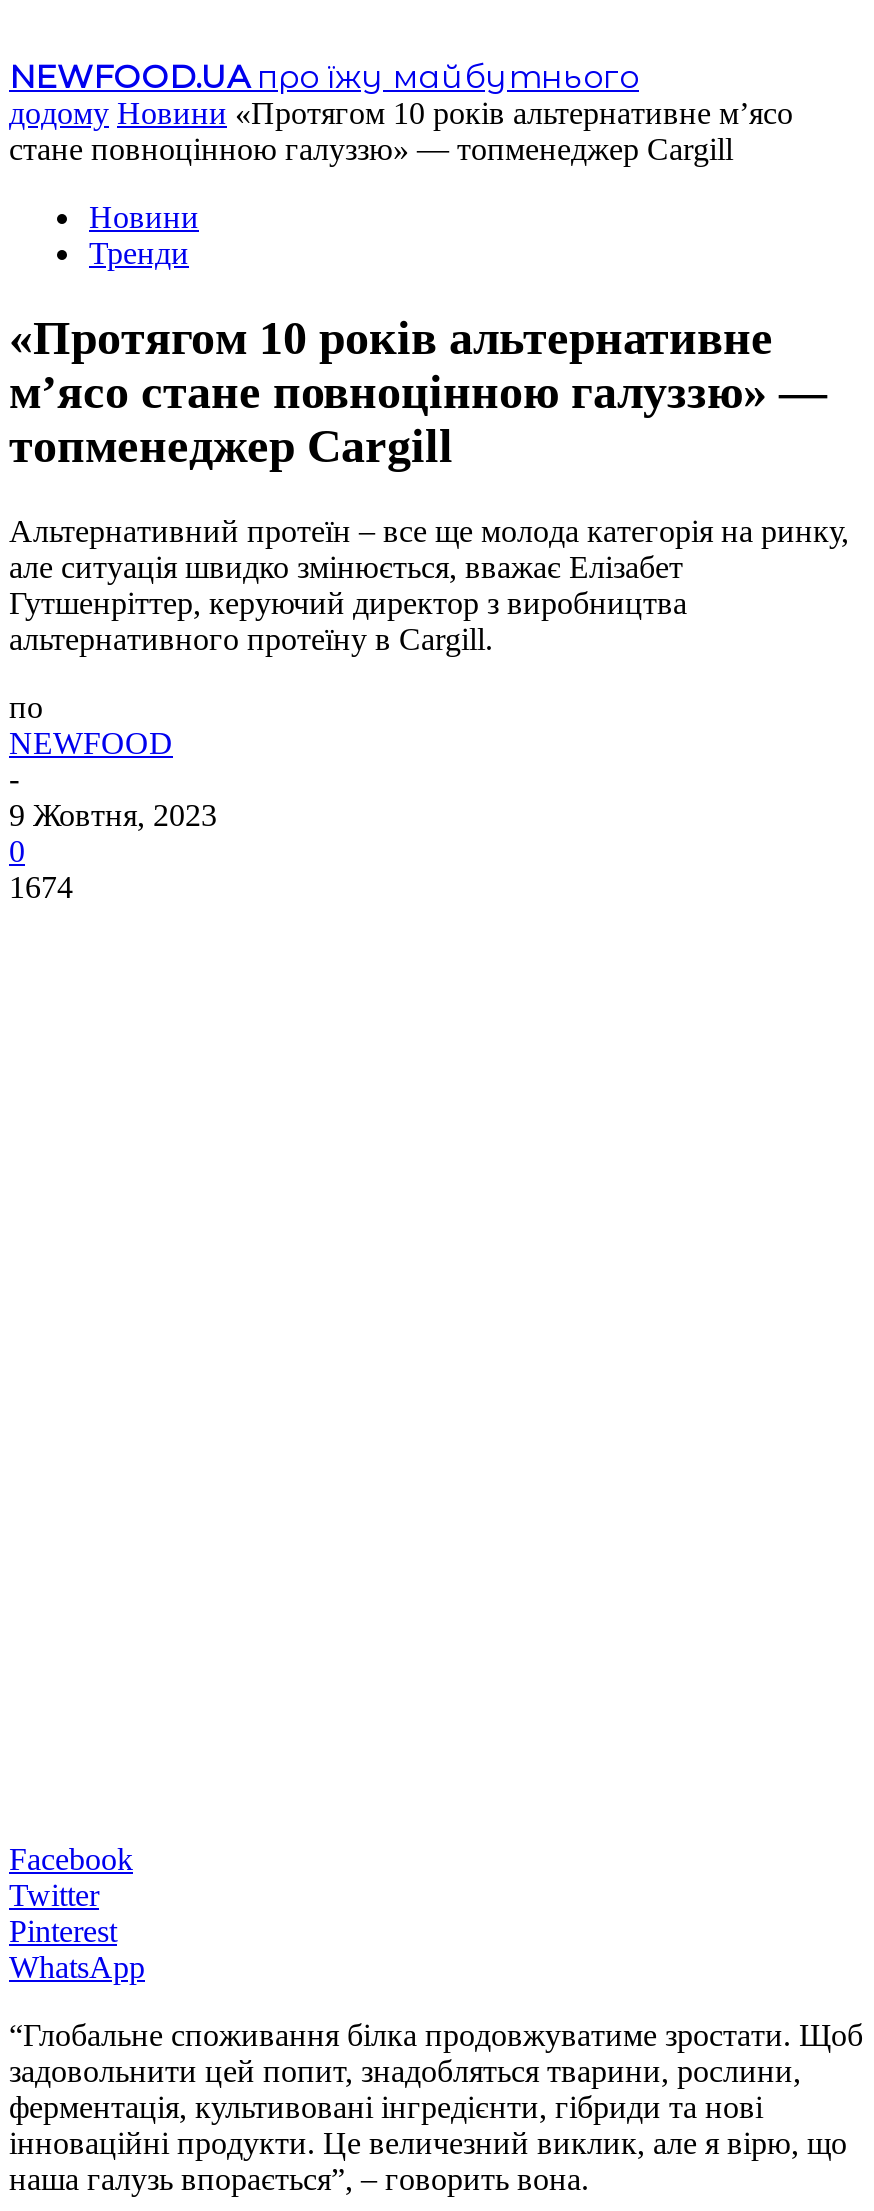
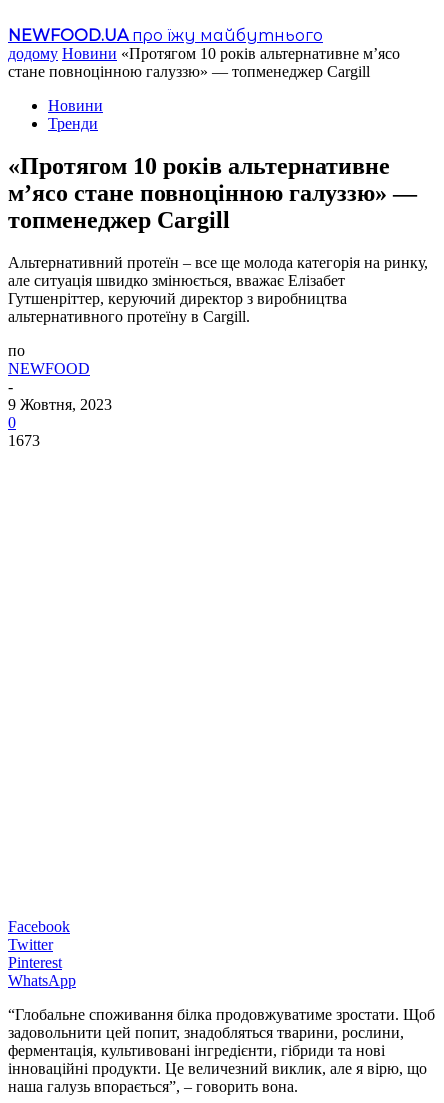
- 1674
+ 1673
